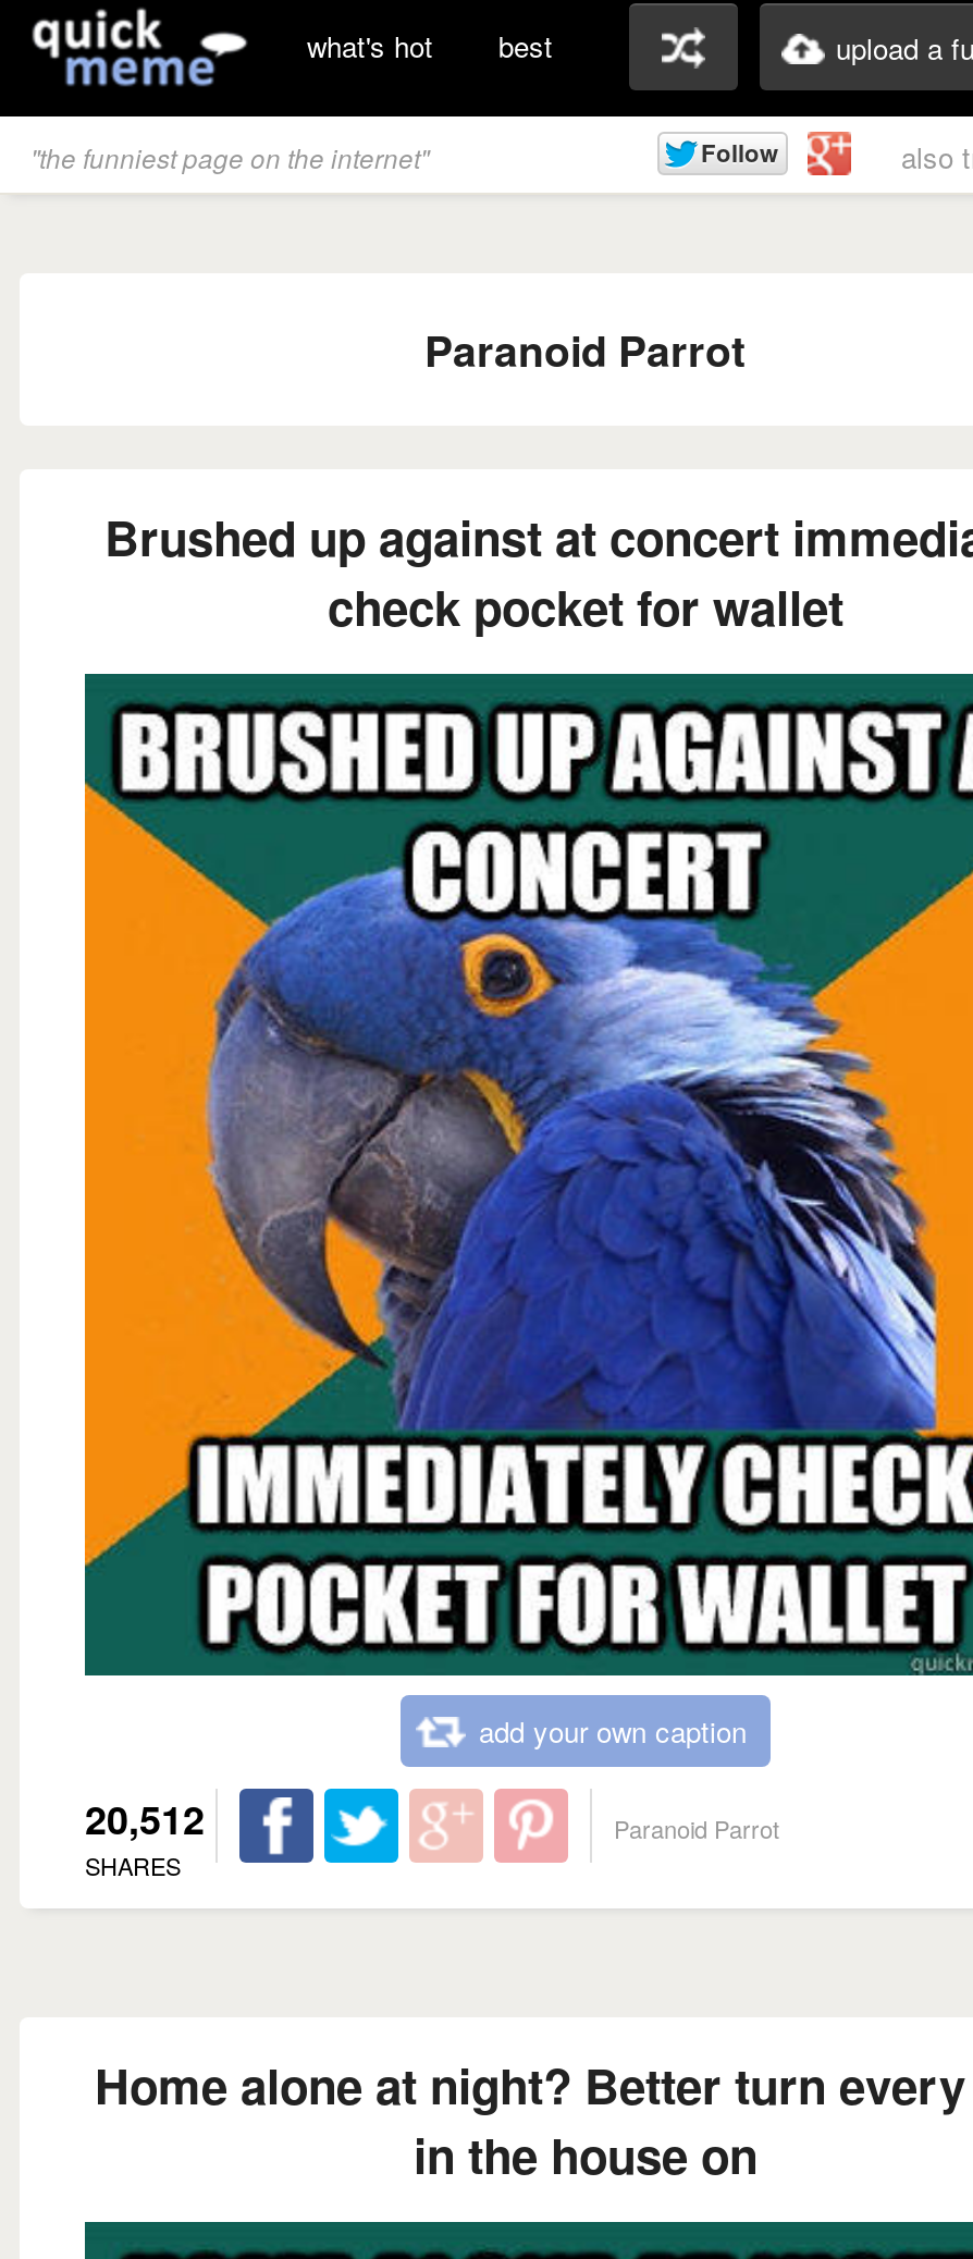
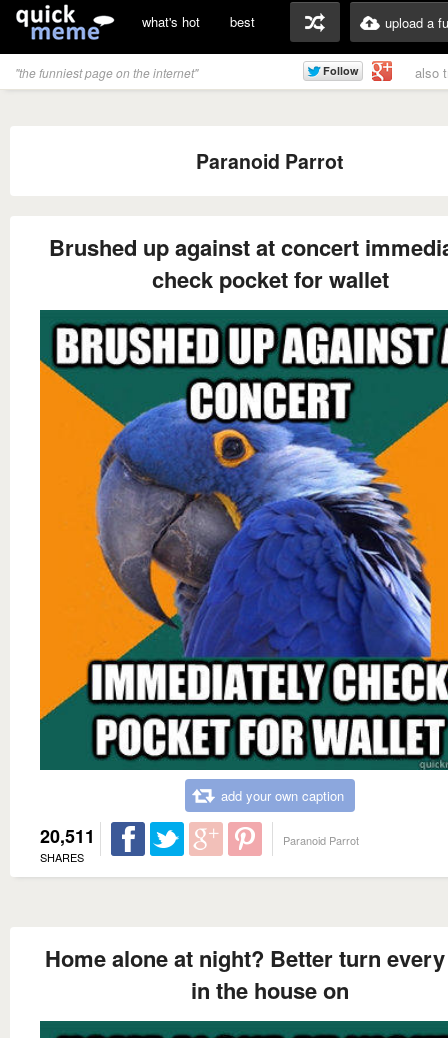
- 20,512
+ 20,511
